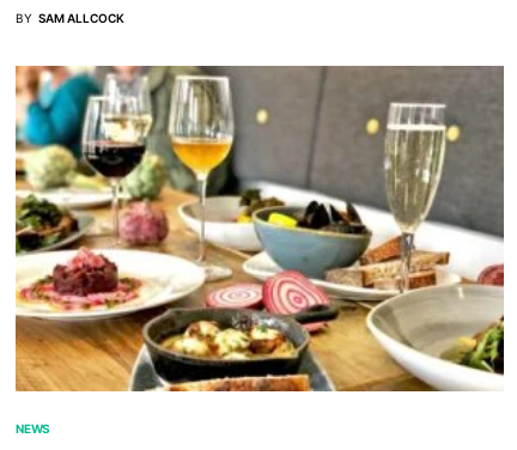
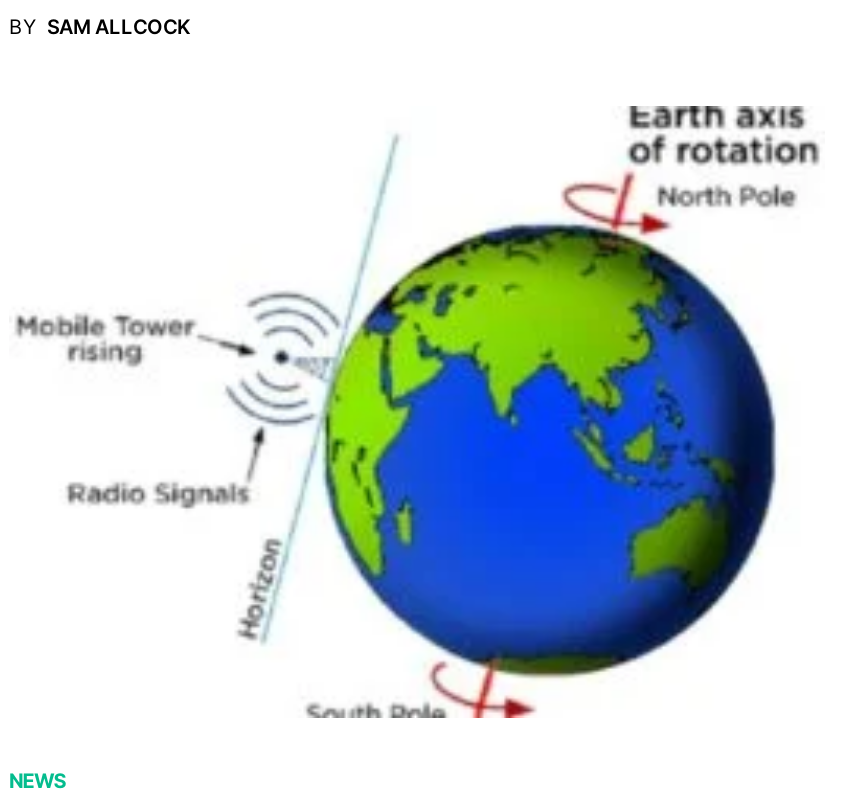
- [image]
+ [image]
